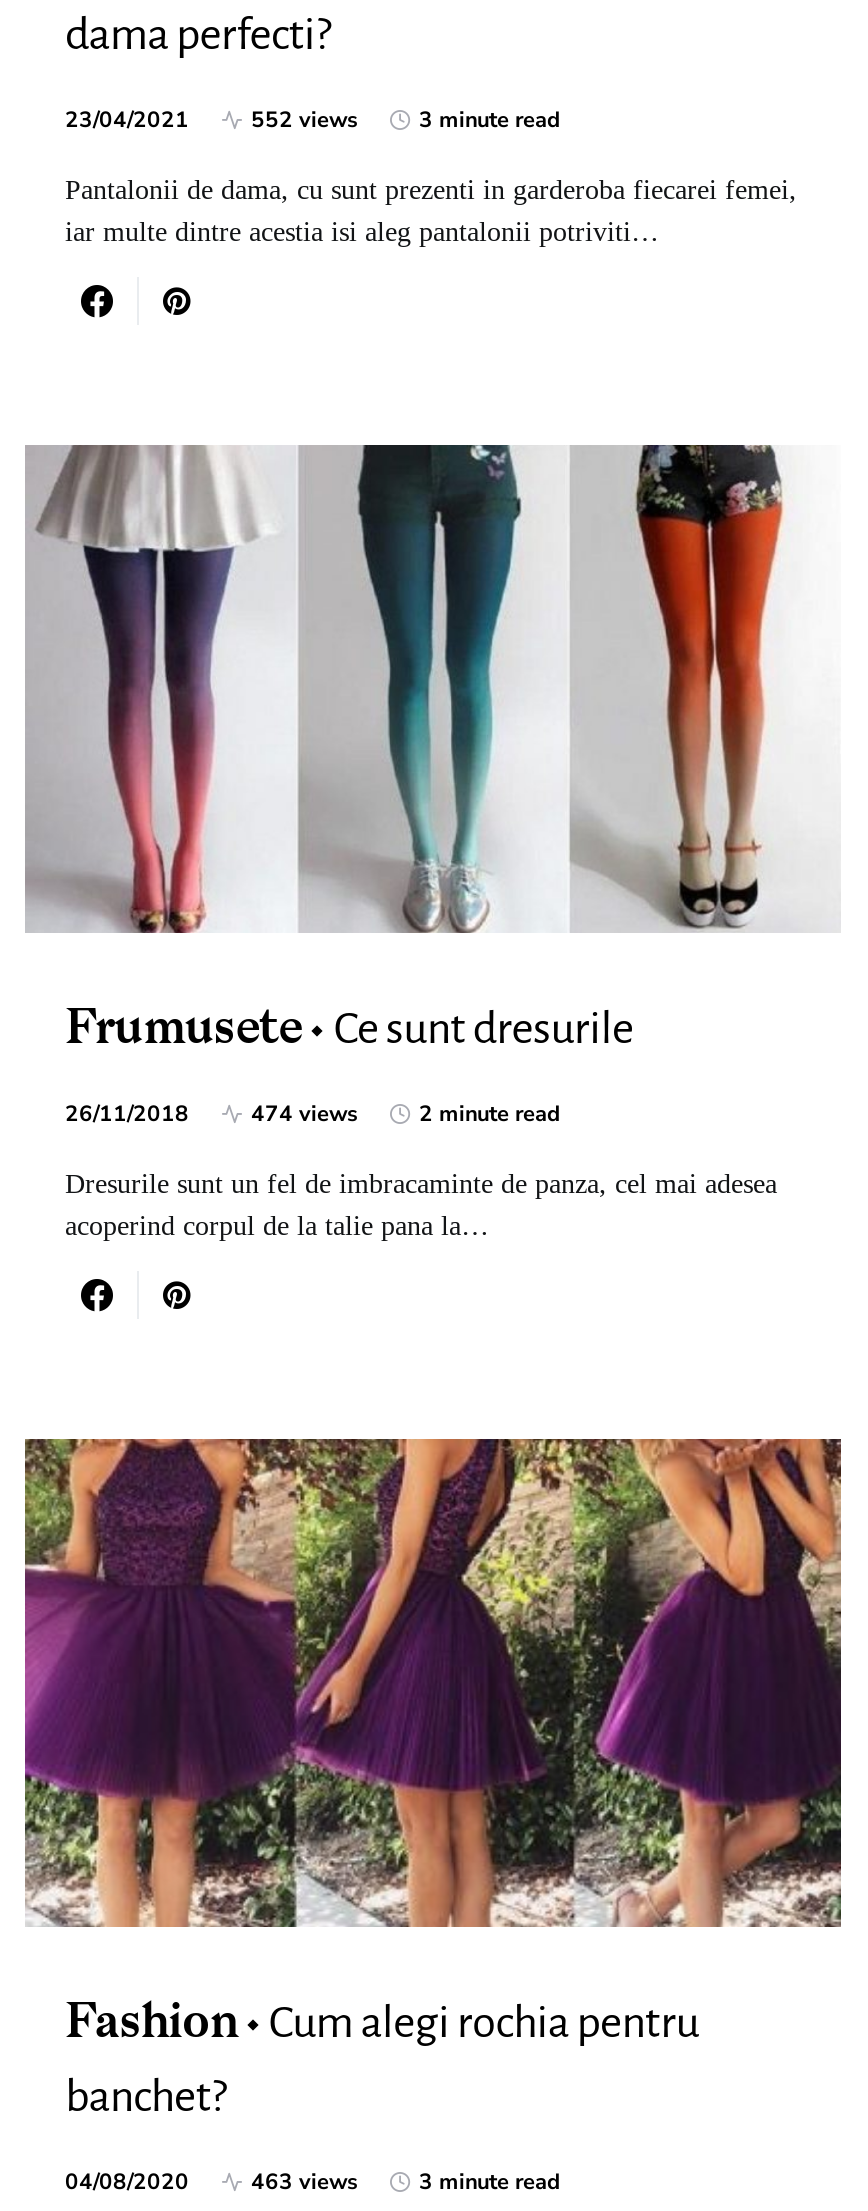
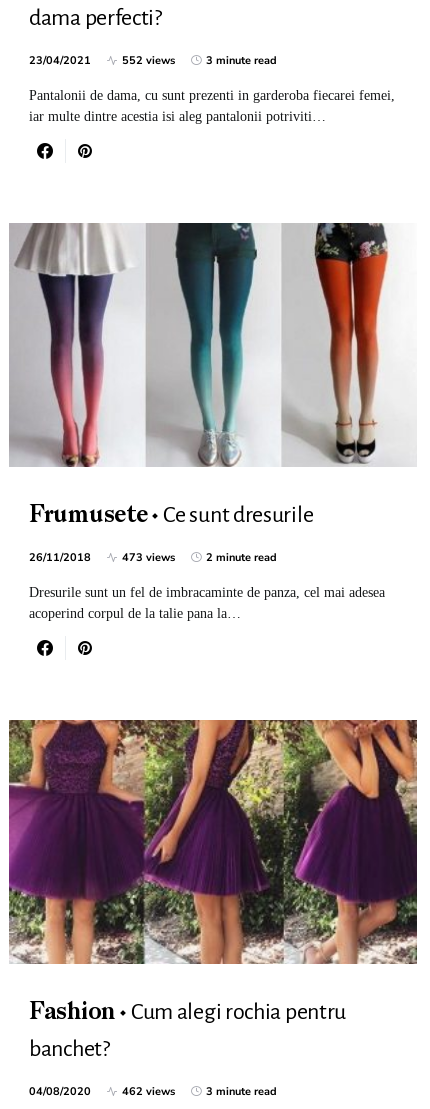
- 474 views
+ 473 views

- 463 views
+ 462 views
